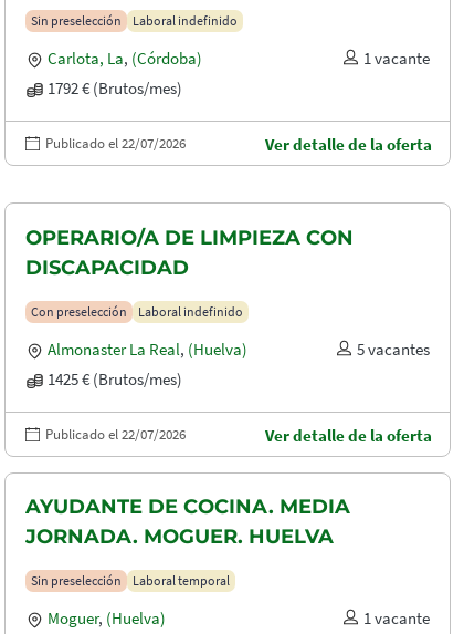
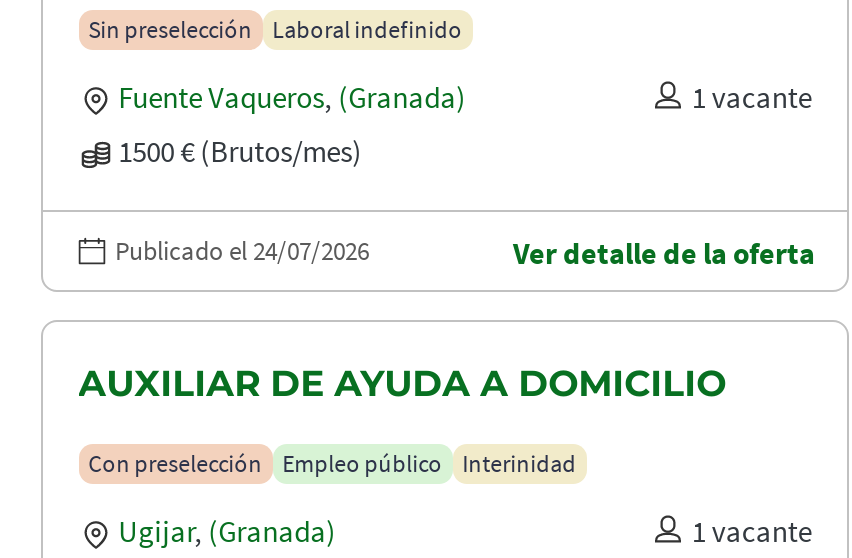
- Carlota, La, (Córdoba)
+ Fuente Vaqueros, (Granada)

- 1792 € (Brutos/mes)
+ 1500 € (Brutos/mes)

- Publicado el 22/07/2026
+ Publicado el 24/07/2026

- OPERARIO/A DE LIMPIEZA CON
- DISCAPACIDAD
+ AUXILIAR DE AYUDA A DOMICILIO

- Laboral indefinido
- Almonaster La Real, (Huelva)
- 5 vacantes
- 1425 € (Brutos/mes)
- Publicado el 22/07/2026
- Ver detalle de la oferta
- AYUDANTE DE COCINA. MEDIA
- JORNADA. MOGUER. HUELVA
- Sin preselección
- Laboral temporal
- Moguer, (Huelva)
+ Empleo público
+ Interinidad
+ Ugijar, (Granada)
